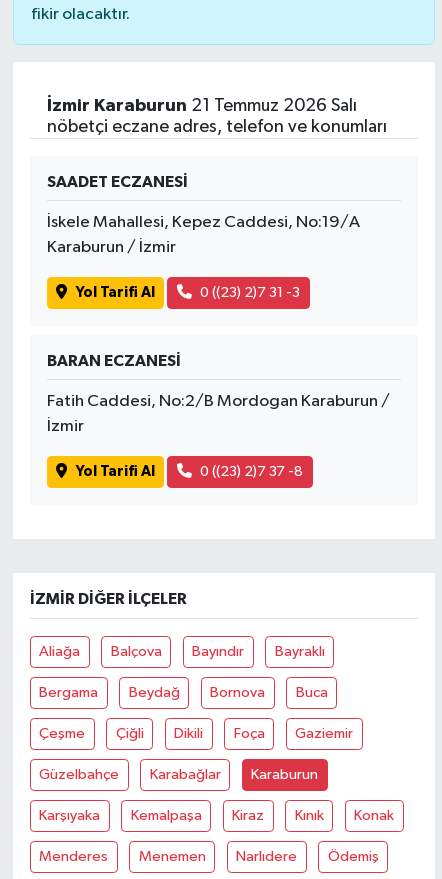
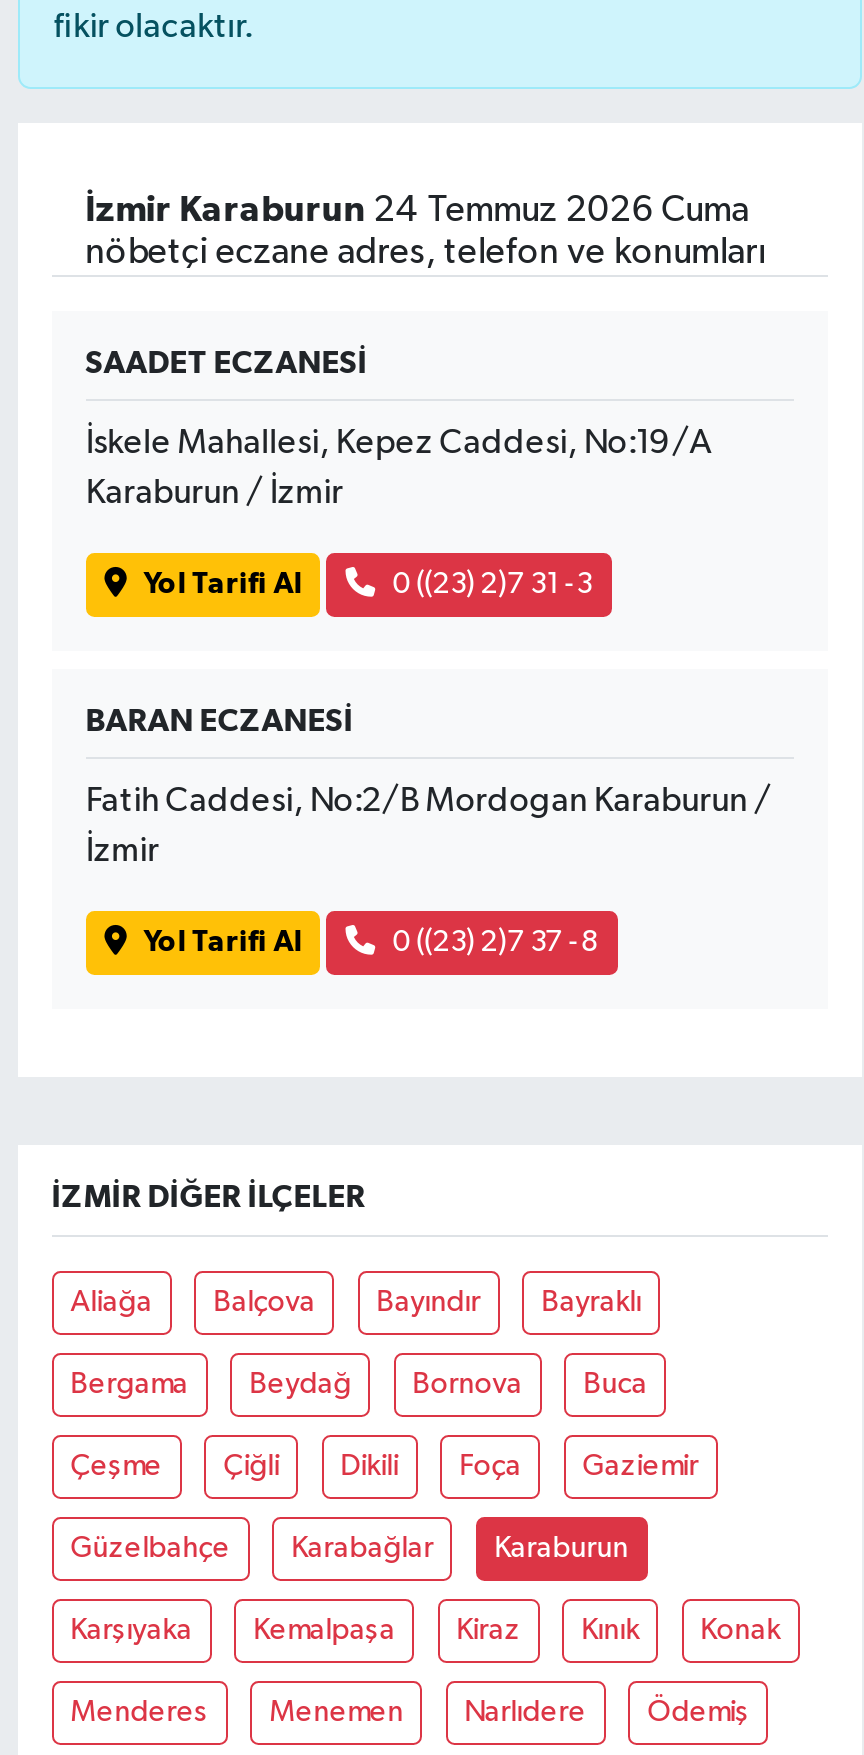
- İzmir Karaburun 21 Temmuz 2026 Salı
+ İzmir Karaburun 24 Temmuz 2026 Cuma
